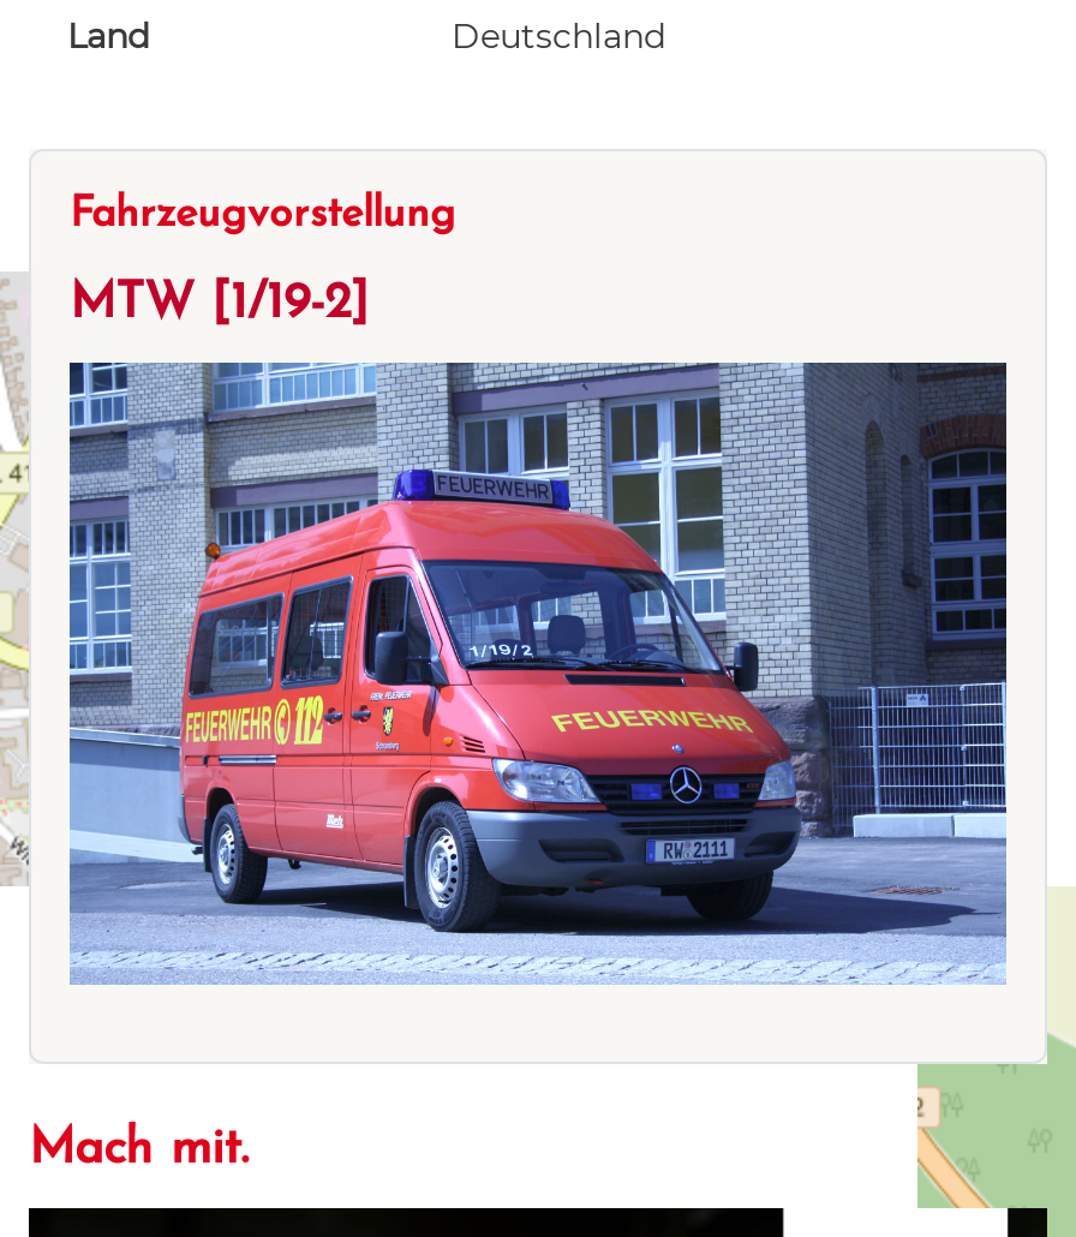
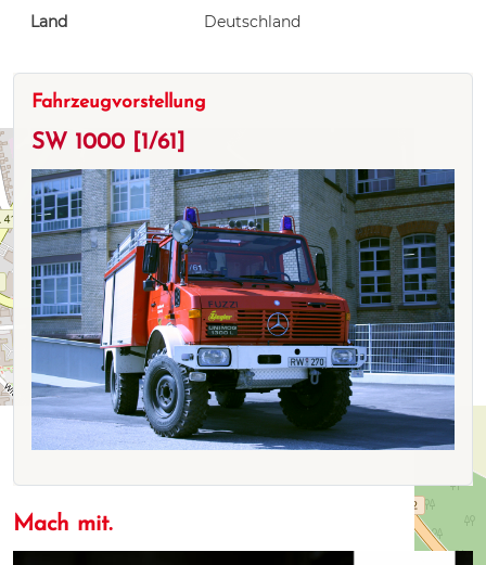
- MTW [1/19-2]
+ SW 1000 [1/61]

- [image]
+ [image]
